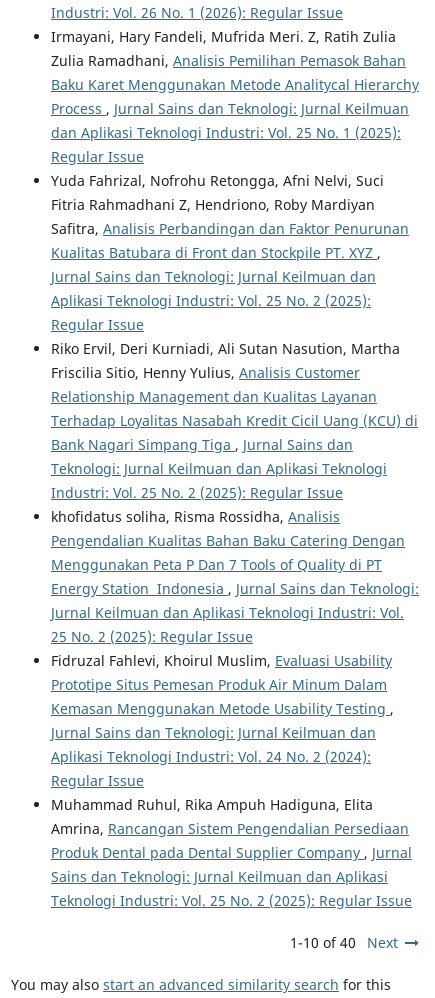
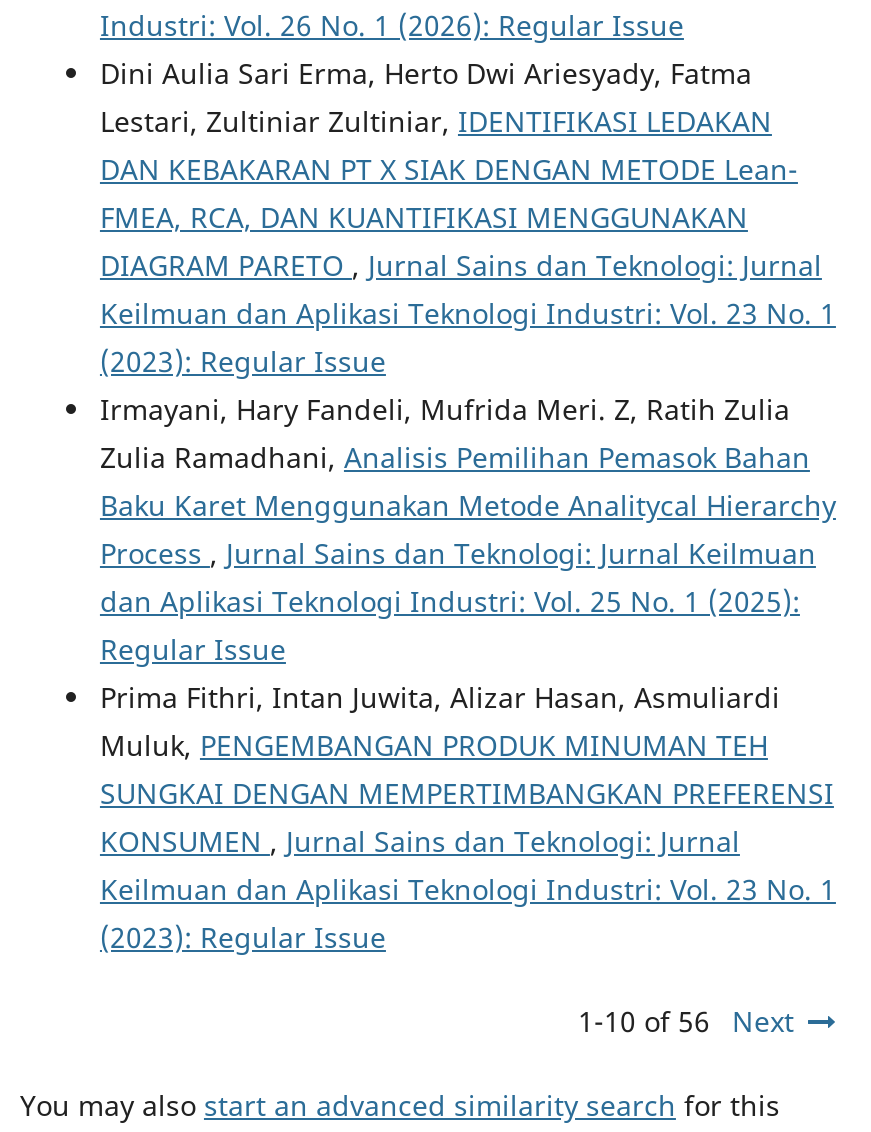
+ Dini Aulia Sari Erma, Herto Dwi Ariesyady, Fatma
+ Lestari, Zultiniar Zultiniar, IDENTIFIKASI LEDAKAN
+ DAN KEBAKARAN PT X SIAK DENGAN METODE Lean-
+ FMEA, RCA, DAN KUANTIFIKASI MENGGUNAKAN
+ DIAGRAM PARETO, Jurnal Sains dan Teknologi: Jurnal
+ Keilmuan dan Aplikasi Teknologi Industri: Vol. 23 No. 1
+ (2023): Regular Issue

moved down: Irmayani, Hary Fandeli, Mufrida Meri. Z, Ratih Zulia | Zulia Ramadhani, Analisis Pemilihan Pemasok Bahan | Baku Karet Menggunakan Metode Analitycal Hierarchy | Process, Jurnal Sains dan Teknologi: Jurnal Keilmuan | dan Aplikasi Teknologi Industri: Vol. 25 No. 1 (2025): | Regular Issue

- Yuda Fahrizal, Nofrohu Retongga, Afni Nelvi, Suci
- Fitria Rahmadhani Z, Hendriono, Roby Mardiyan
- Safitra, Analisis Perbandingan dan Faktor Penurunan
- Kualitas Batubara di Front dan Stockpile PT. XYZ,
- Jurnal Sains dan Teknologi: Jurnal Keilmuan dan
- Aplikasi Teknologi Industri: Vol. 25 No. 2 (2025):
- Regular Issue
- Riko Ervil, Deri Kurniadi, Ali Sutan Nasution, Martha
- Friscilia Sitio, Henny Yulius, Analisis Customer
- Relationship Management dan Kualitas Layanan
- Terhadap Loyalitas Nasabah Kredit Cicil Uang (KCU) di
- Bank Nagari Simpang Tiga, Jurnal Sains dan
- Teknologi: Jurnal Keilmuan dan Aplikasi Teknologi
- Industri: Vol. 25 No. 2 (2025): Regular Issue
- khofidatus soliha, Risma Rossidha, Analisis
- Pengendalian Kualitas Bahan Baku Catering Dengan
- Menggunakan Peta P Dan 7 Tools of Quality di PT
- Energy Station Indonesia, Jurnal Sains dan Teknologi:
- Jurnal Keilmuan dan Aplikasi Teknologi Industri: Vol.
- 25 No. 2 (2025): Regular Issue
- Fidruzal Fahlevi, Khoirul Muslim, Evaluasi Usability
- Prototipe Situs Pemesan Produk Air Minum Dalam
- Kemasan Menggunakan Metode Usability Testing,
- Jurnal Sains dan Teknologi: Jurnal Keilmuan dan
- Aplikasi Teknologi Industri: Vol. 24 No. 2 (2024):
- Regular Issue
- Muhammad Ruhul, Rika Ampuh Hadiguna, Elita
- Amrina, Rancangan Sistem Pengendalian Persediaan
- Produk Dental pada Dental Supplier Company, Jurnal
- Sains dan Teknologi: Jurnal Keilmuan dan Aplikasi
- Teknologi Industri: Vol. 25 No. 2 (2025): Regular Issue
+ Prima Fithri, Intan Juwita, Alizar Hasan, Asmuliardi
+ Muluk, PENGEMBANGAN PRODUK MINUMAN TEH
+ SUNGKAI DENGAN MEMPERTIMBANGKAN PREFERENSI
+ KONSUMEN, Jurnal Sains dan Teknologi: Jurnal
+ Keilmuan dan Aplikasi Teknologi Industri: Vol. 23 No. 1
+ (2023): Regular Issue

- 1-10 of 40 Next
+ 1-10 of 56 Next
